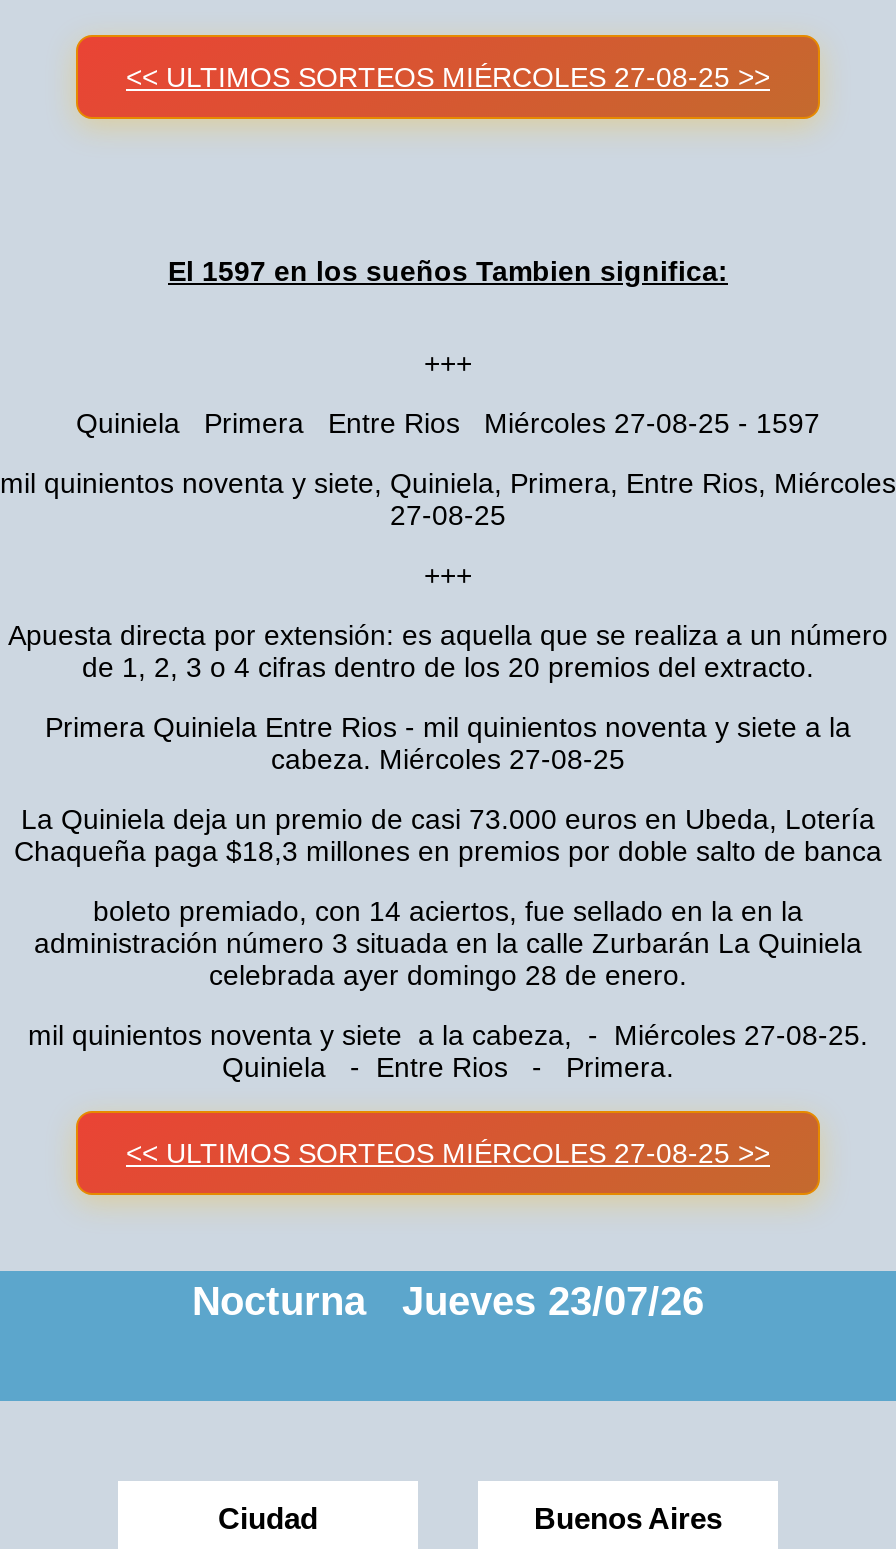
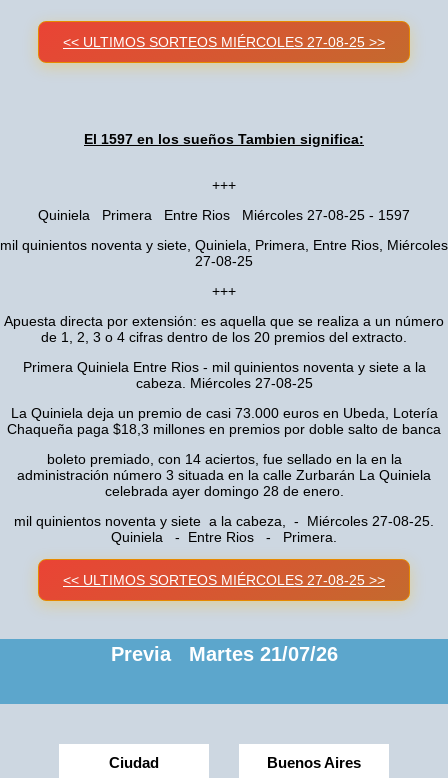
- Nocturna Jueves 23/07/26
+ Previa Martes 21/07/26
